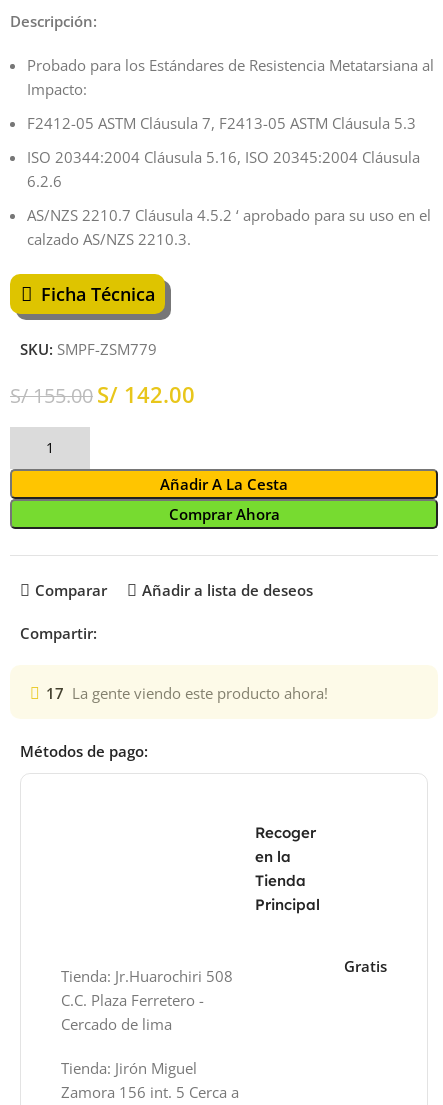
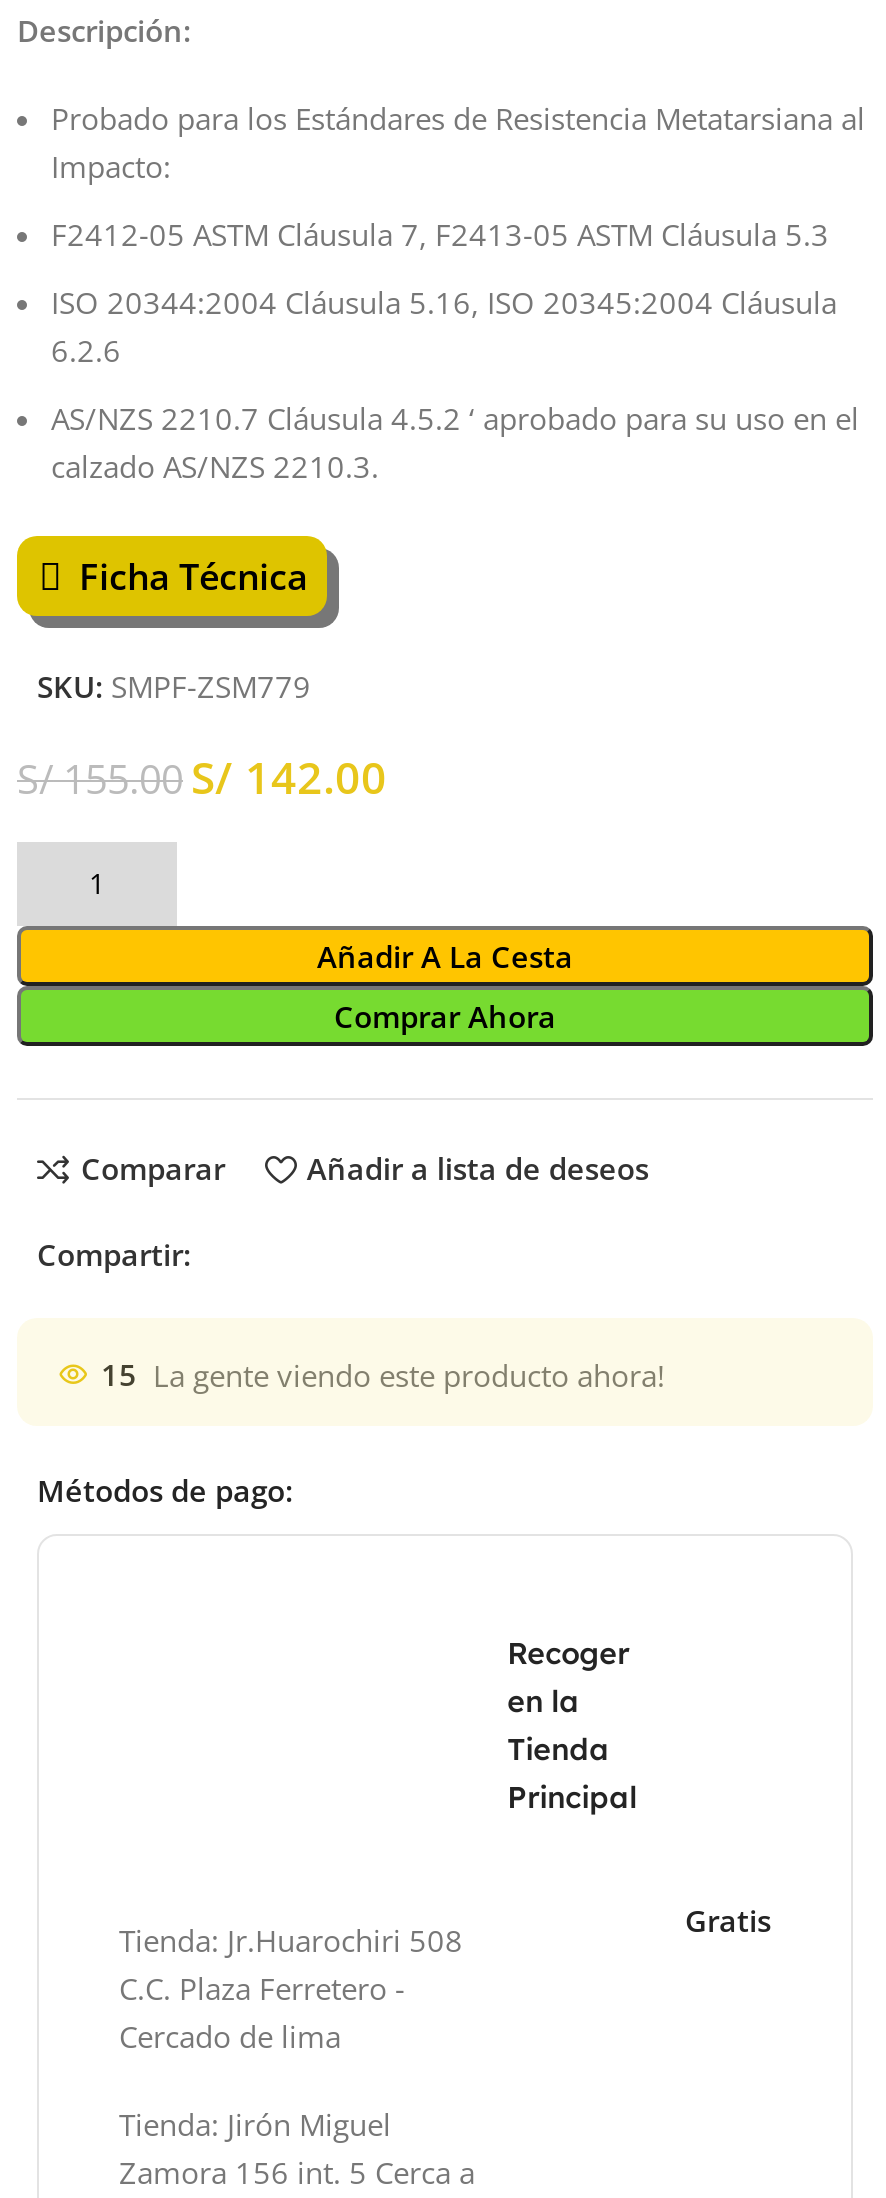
- 17 La gente viendo este producto ahora!
+ 15 La gente viendo este producto ahora!
